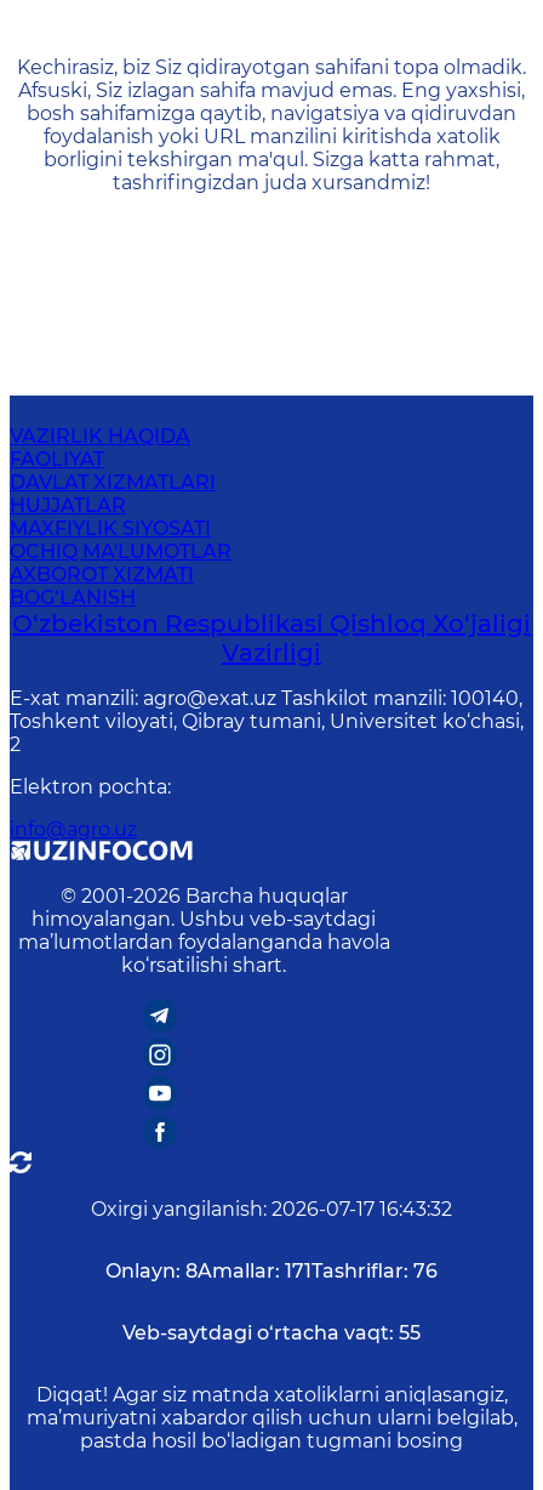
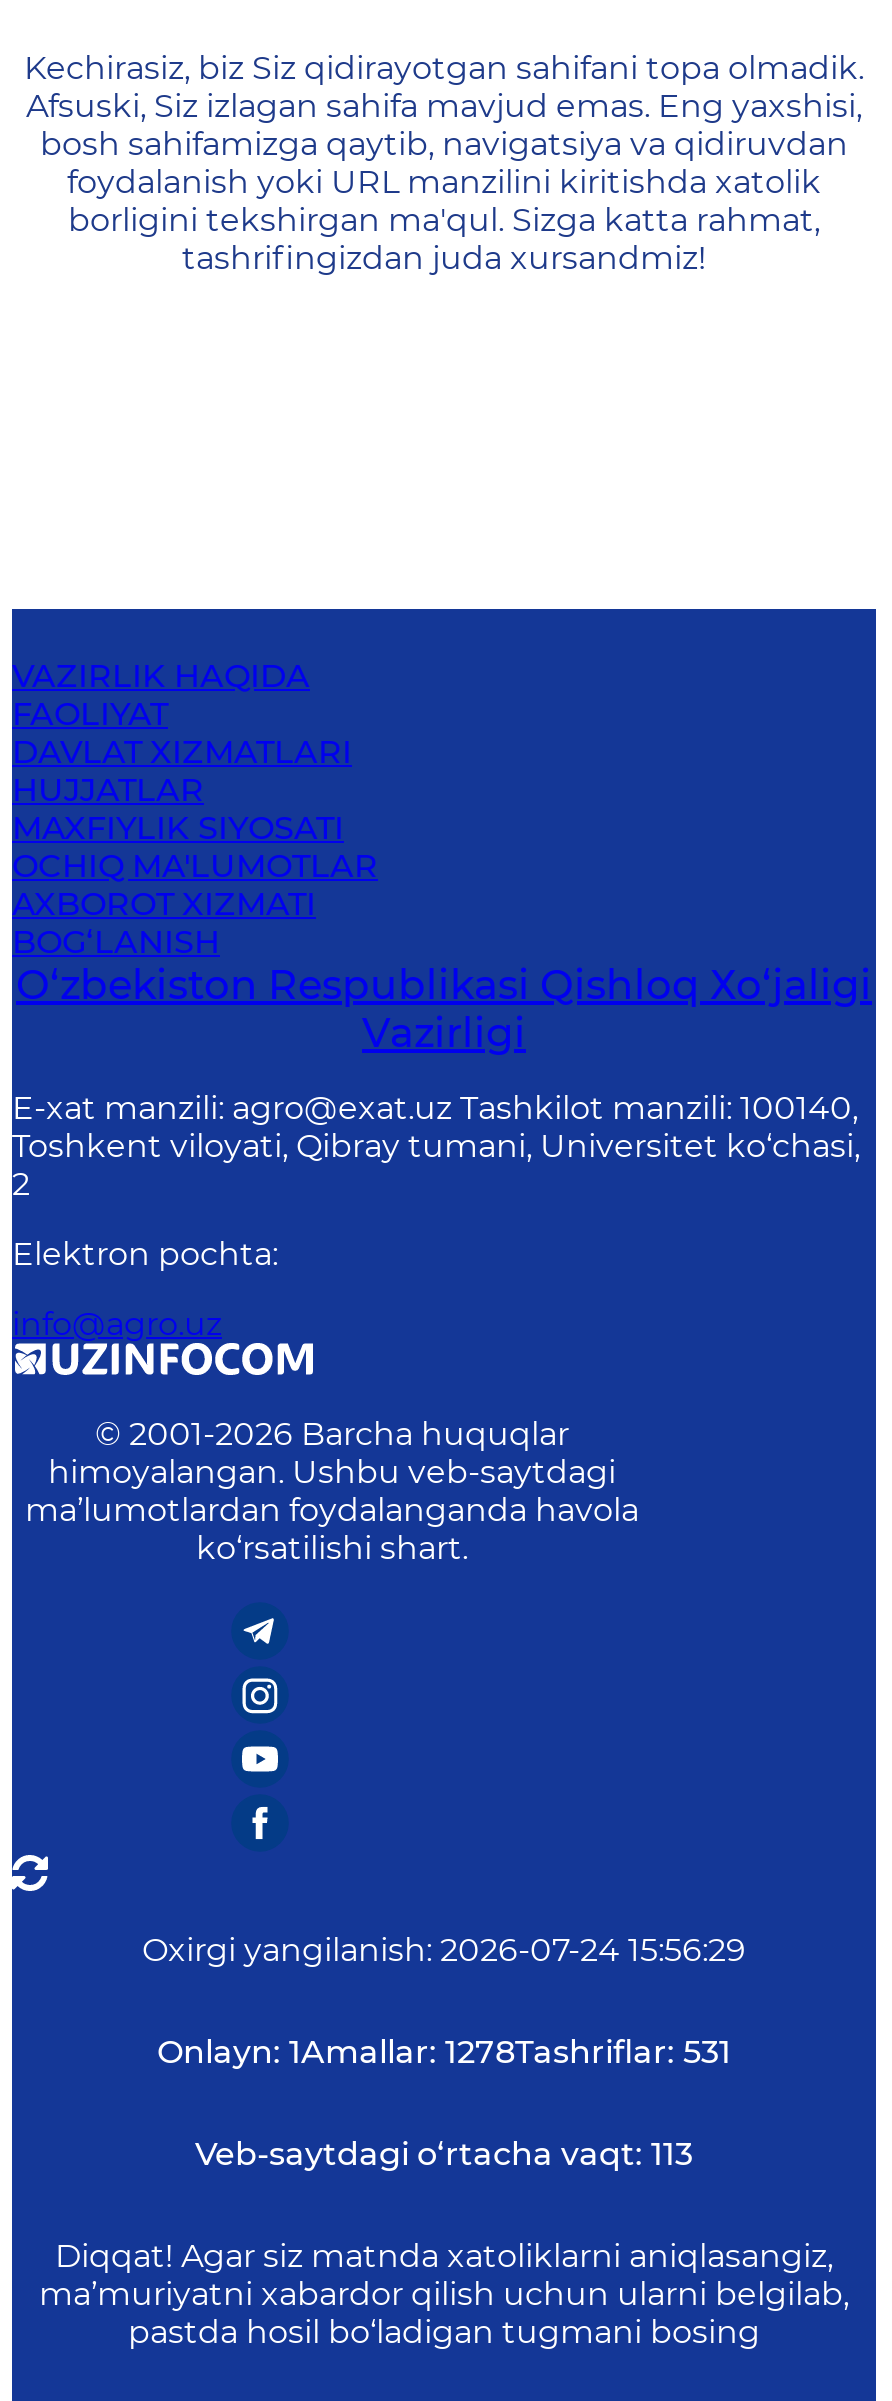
- Oxirgi yangilanish: 2026-07-17 16:43:32
+ Oxirgi yangilanish: 2026-07-24 15:56:29

- Onlayn: 8Amallar: 171Tashriflar: 76
+ Onlayn: 1Amallar: 1278Tashriflar: 531

- Veb-saytdagi o‘rtacha vaqt: 55
+ Veb-saytdagi o‘rtacha vaqt: 113
